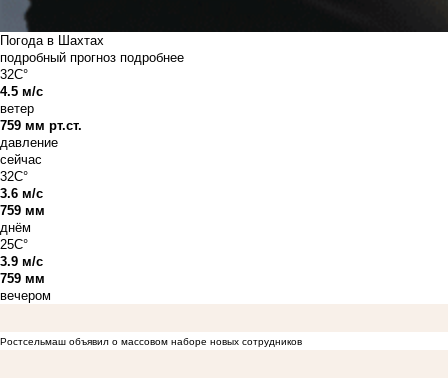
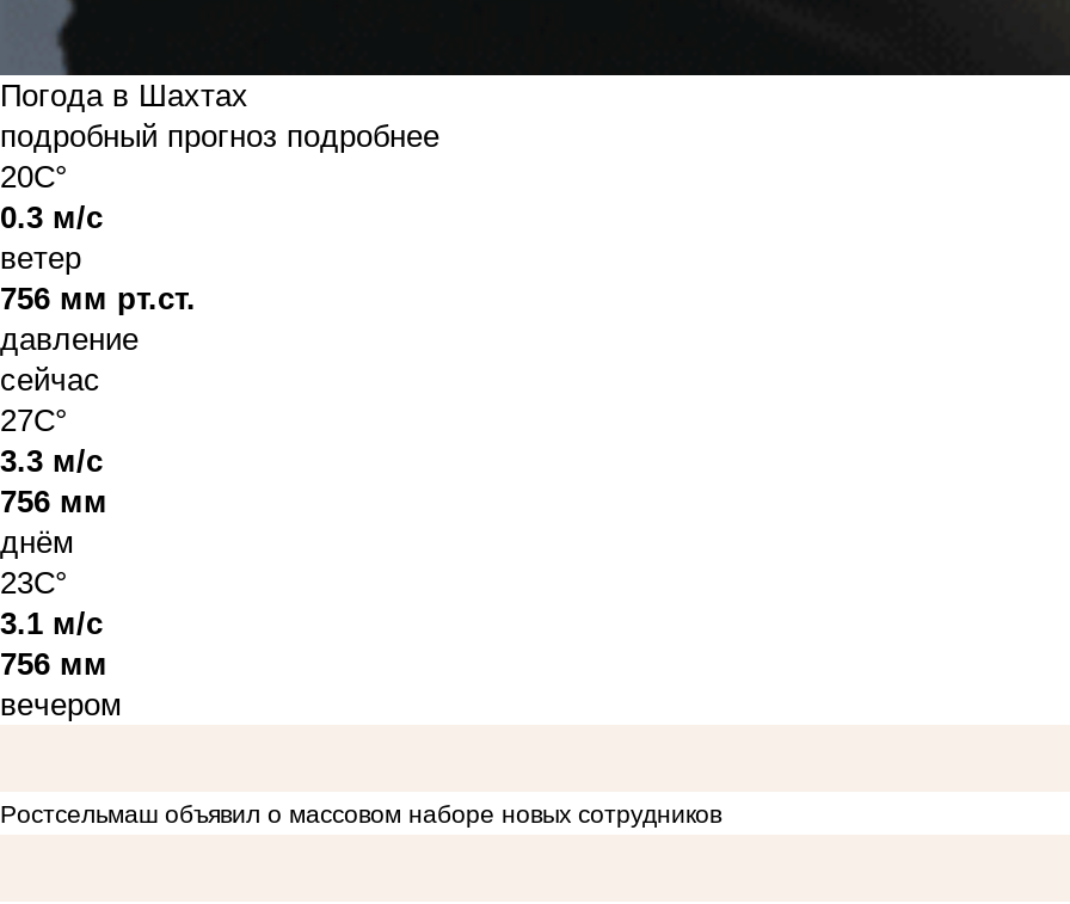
- 32C°
- 4.5 м/с
+ 20C°
+ 0.3 м/с

- 759 мм рт.ст.
+ 756 мм рт.ст.

- 32C°
- 3.6 м/с
- 759 мм
+ 27C°
+ 3.3 м/с
+ 756 мм

- 25C°
- 3.9 м/с
- 759 мм
+ 23C°
+ 3.1 м/с
+ 756 мм
